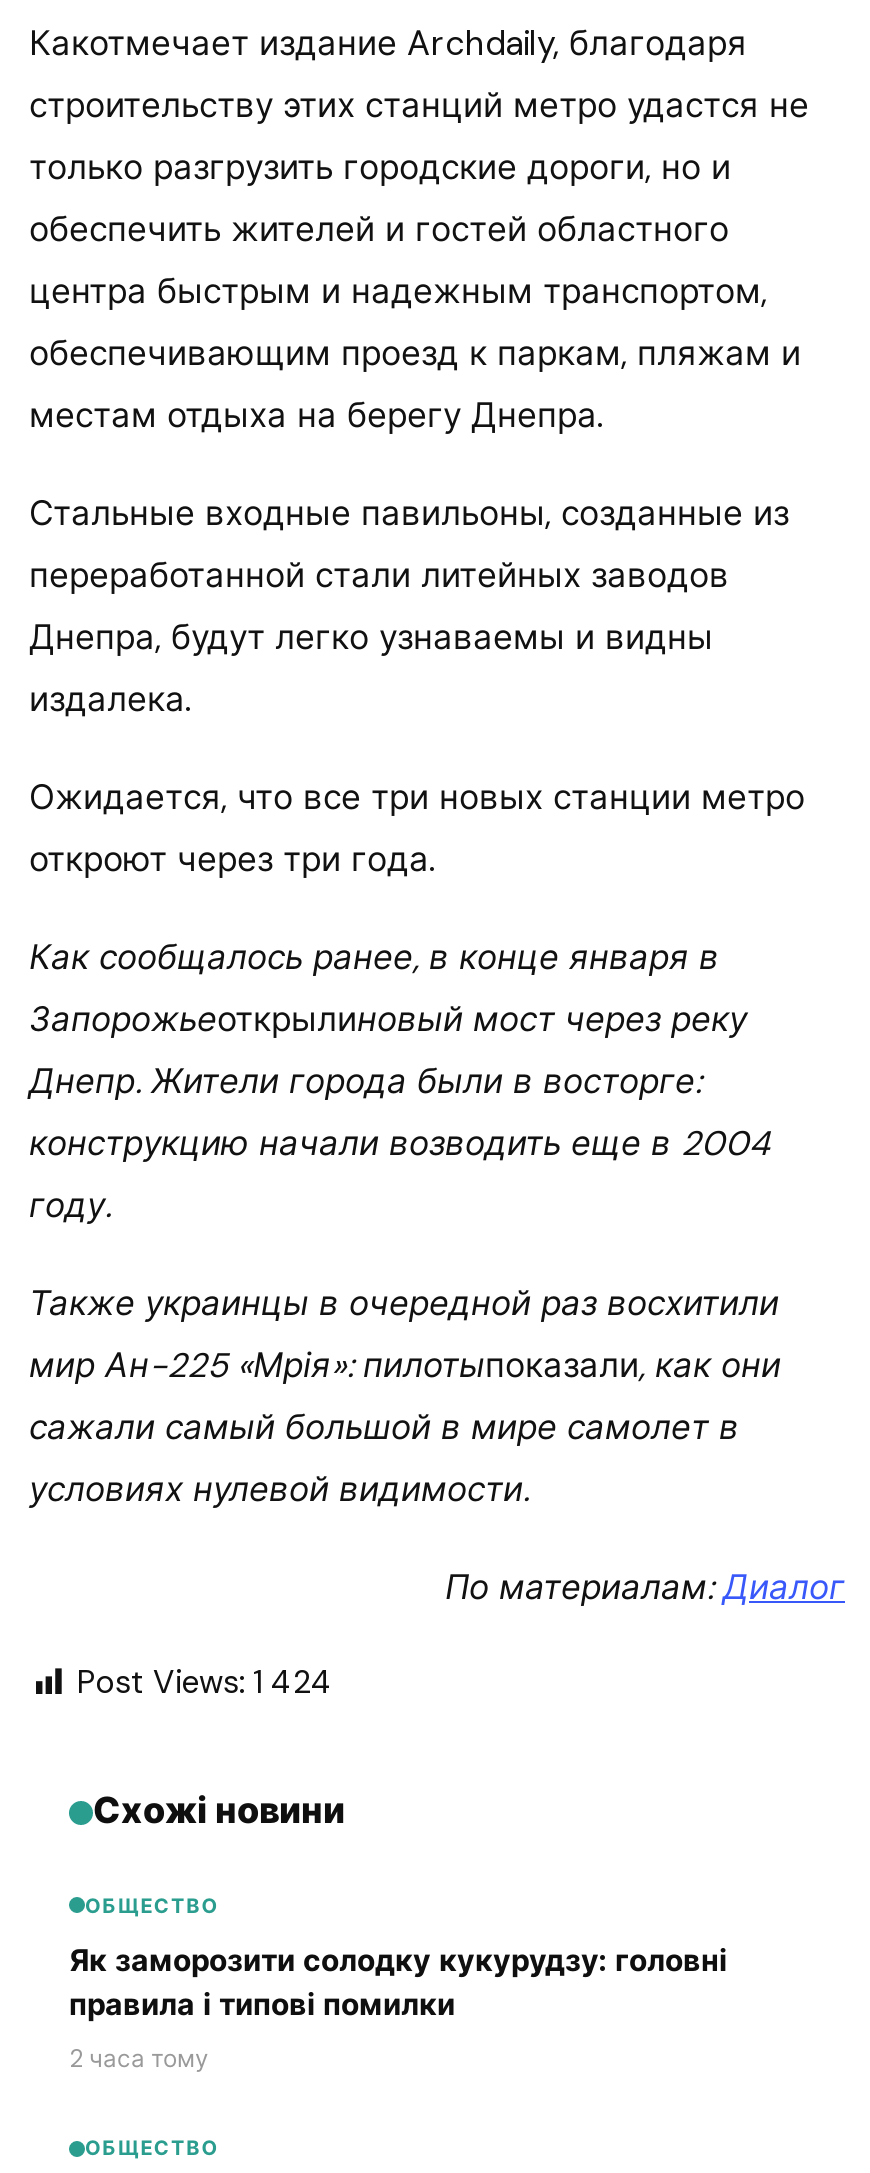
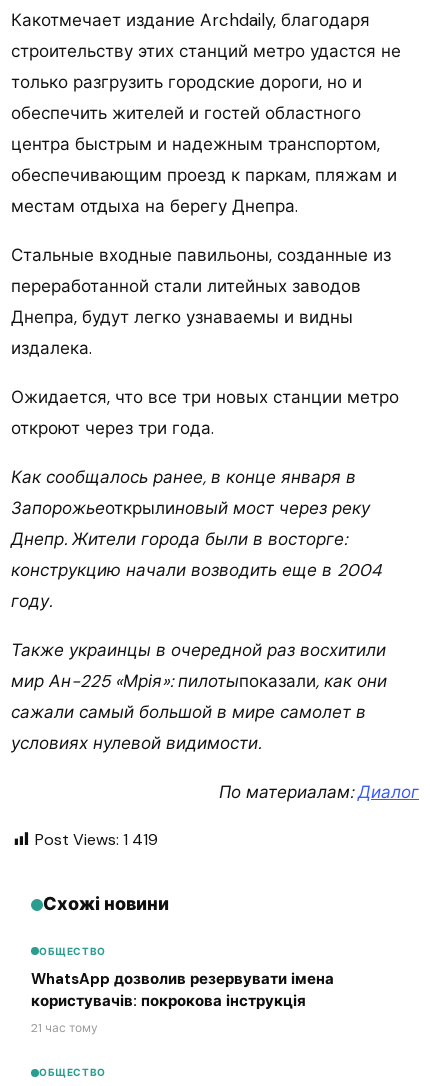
- Post Views: 1 424
+ Post Views: 1 419

- Як заморозити солодку кукурудзу: головні
- правила і типові помилки
- 2 часа тому
+ WhatsApp дозволив резервувати імена
+ користувачів: покрокова інструкція
+ 21 час тому
